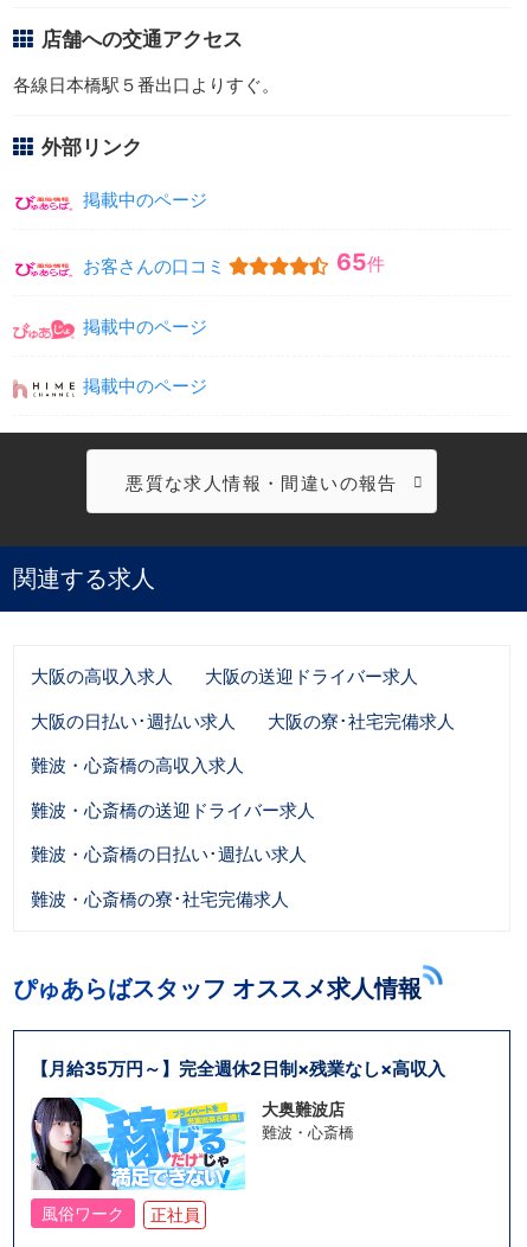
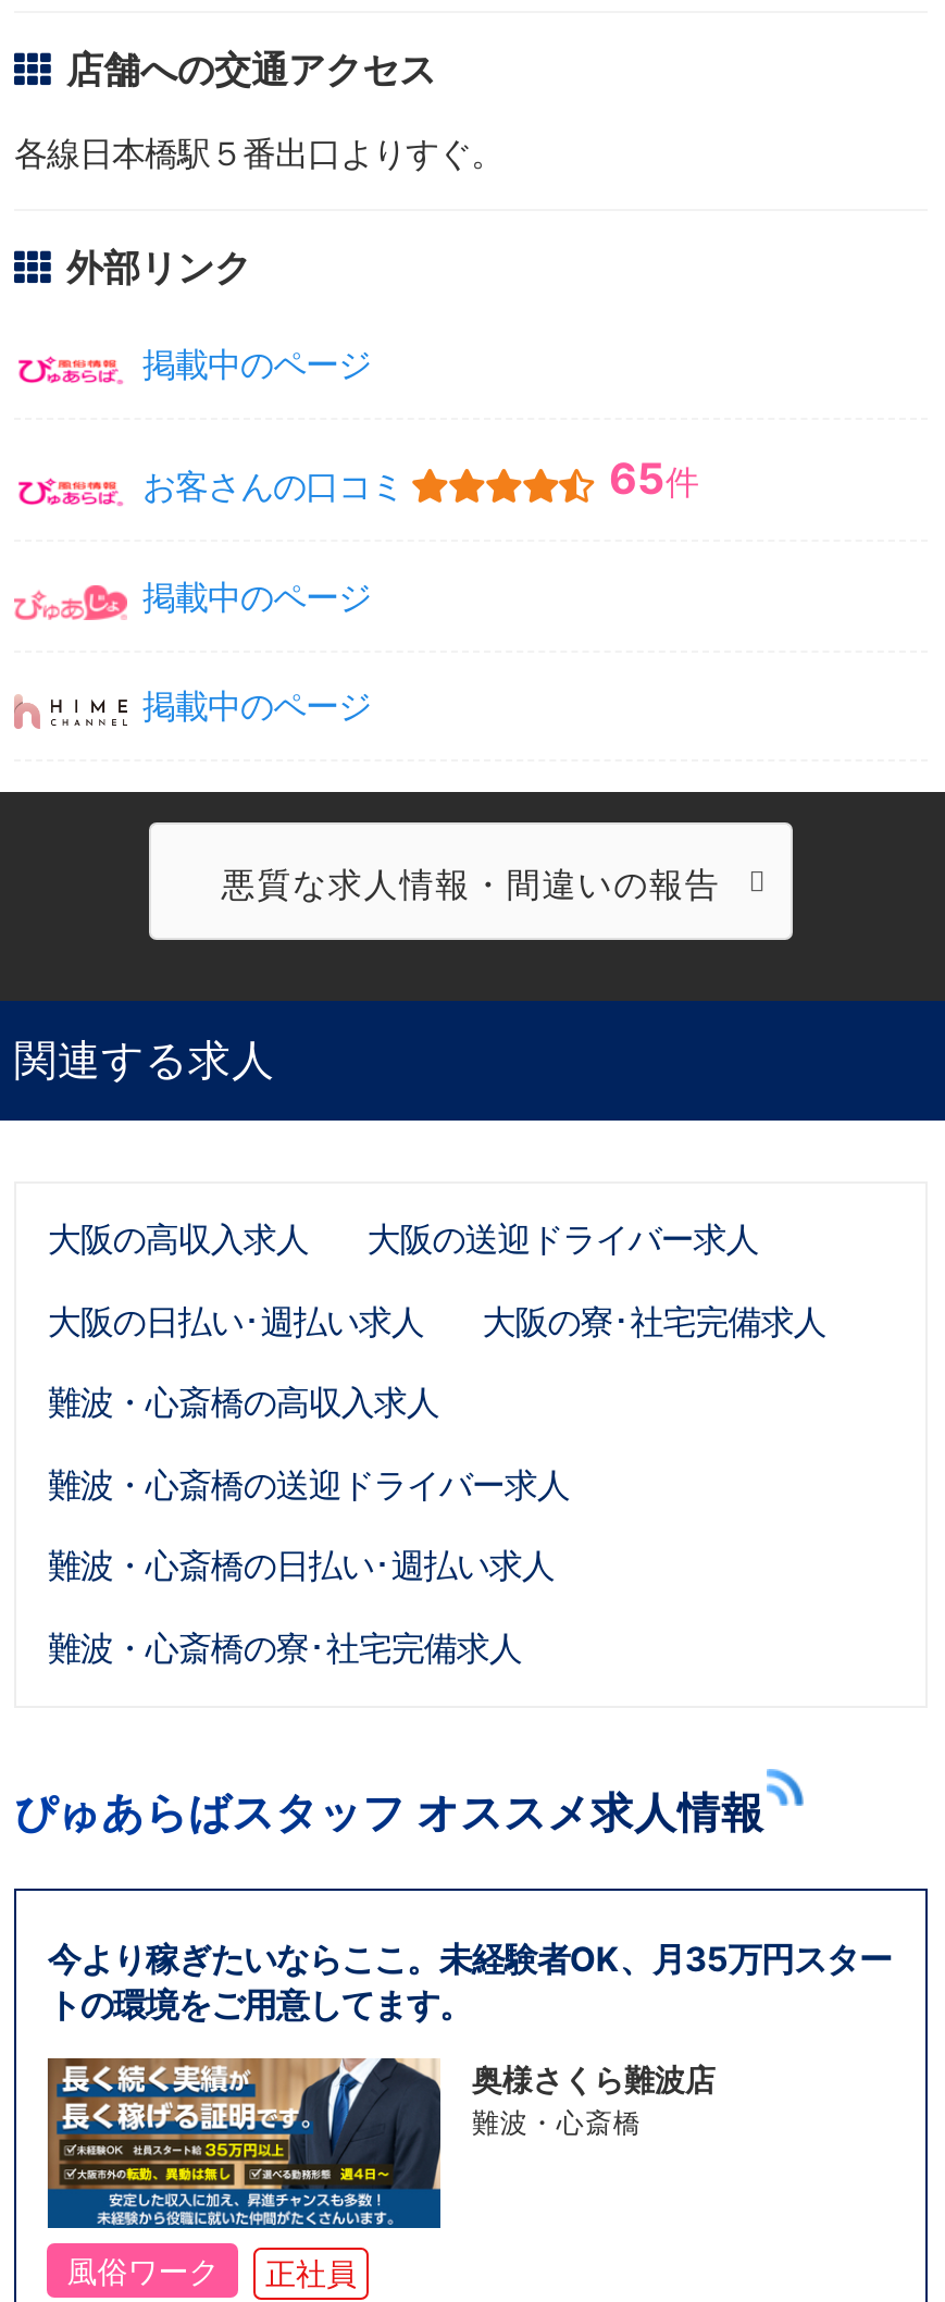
- 【月給35万円～】完全週休2日制×残業なし×高収入
+ 今より稼ぎたいならここ。未経験者OK、月35万円スター
+ トの環境をご用意してます。

- [image]
- 大奥難波店
+ [image]
+ 奥様さくら難波店
